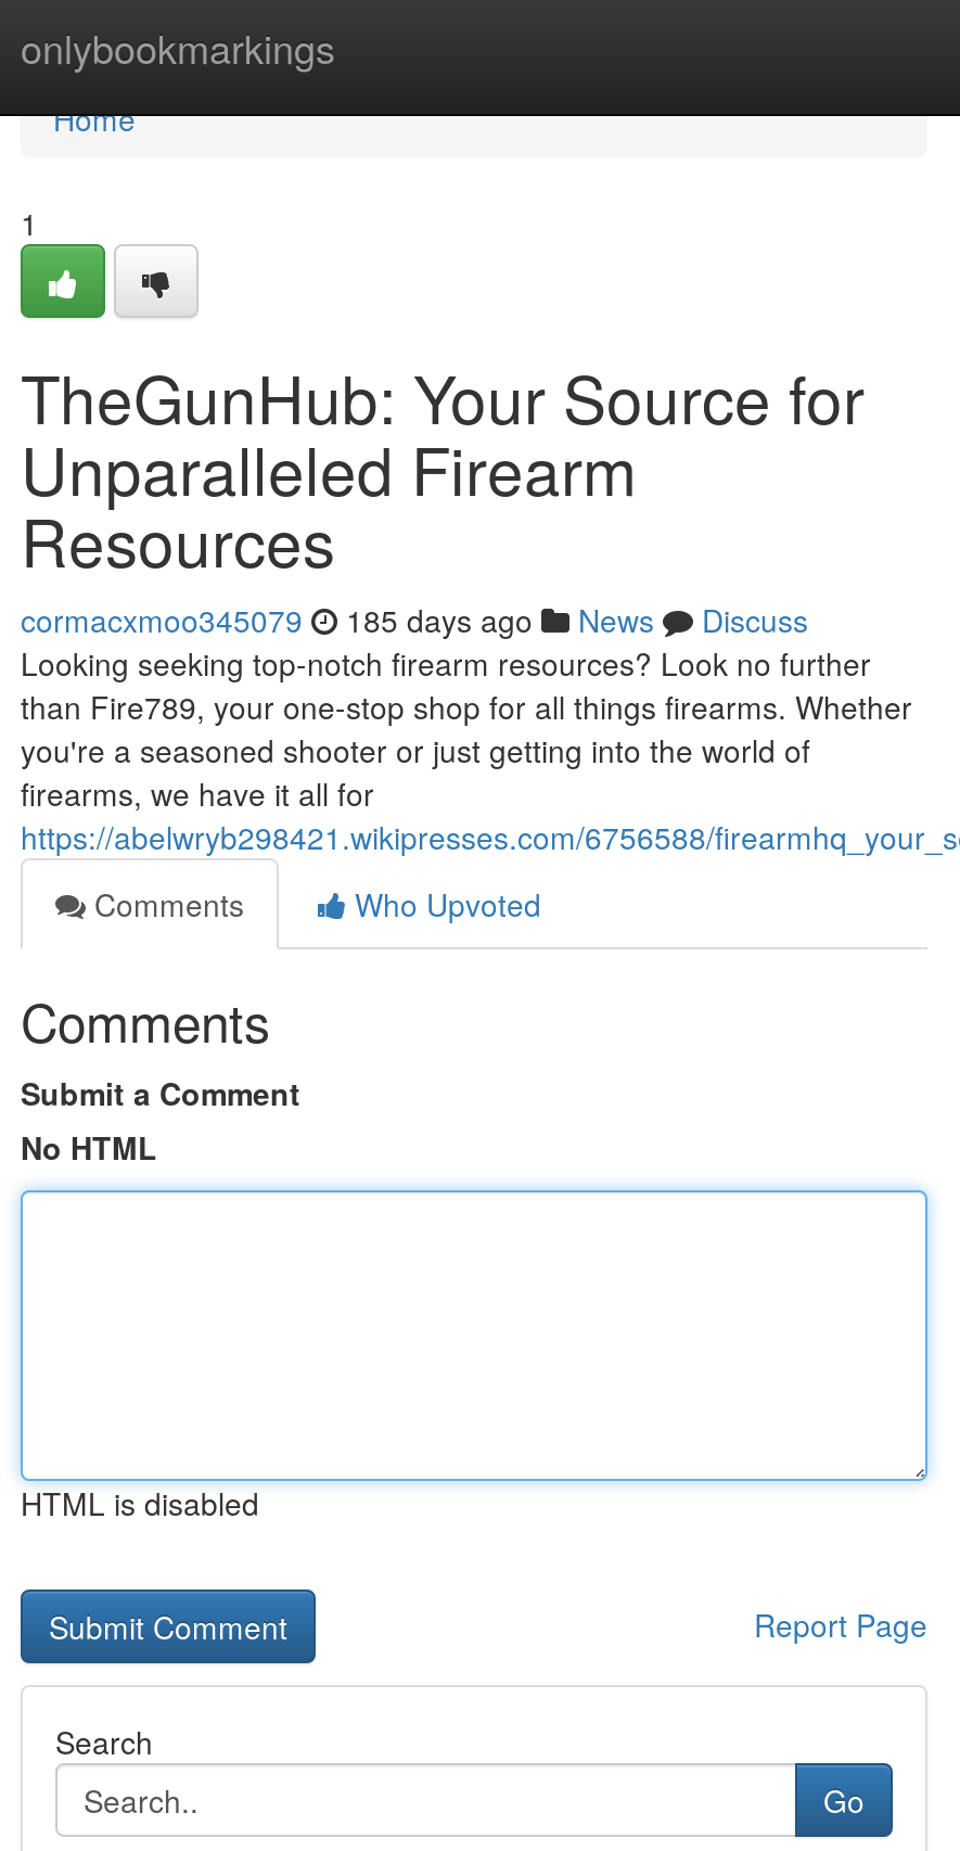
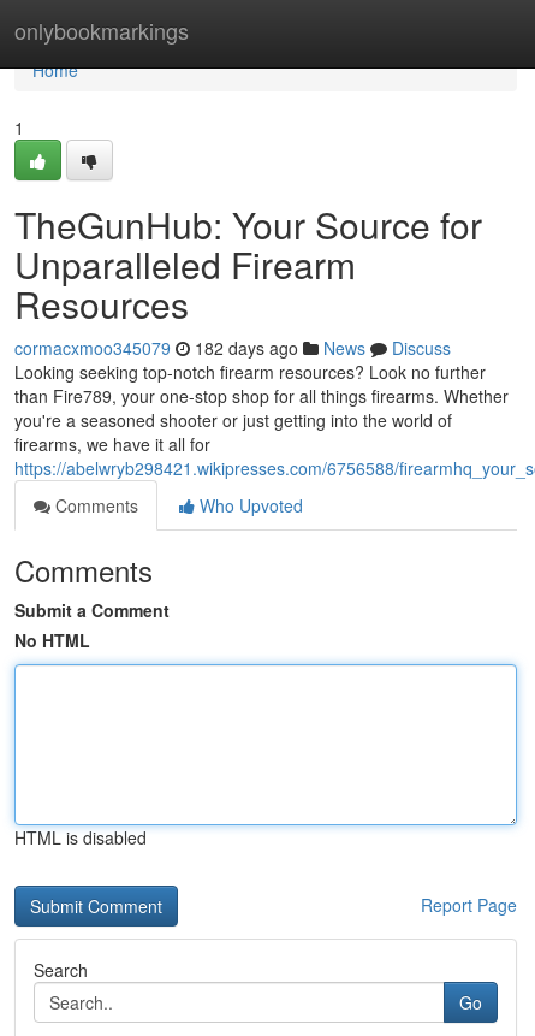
- cormacxmoo345079 185 days ago News Discuss
+ cormacxmoo345079 182 days ago News Discuss
